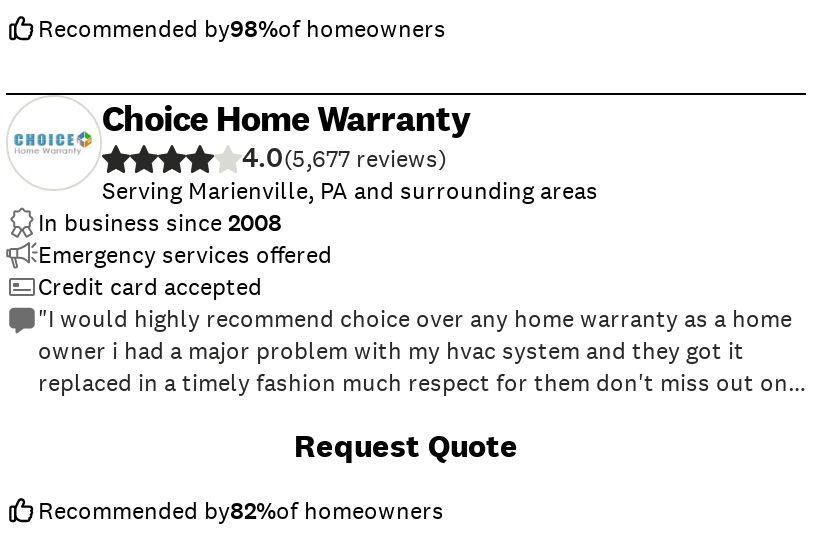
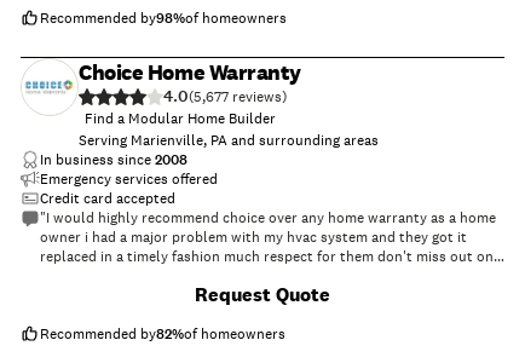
+ Find a Modular Home Builder
